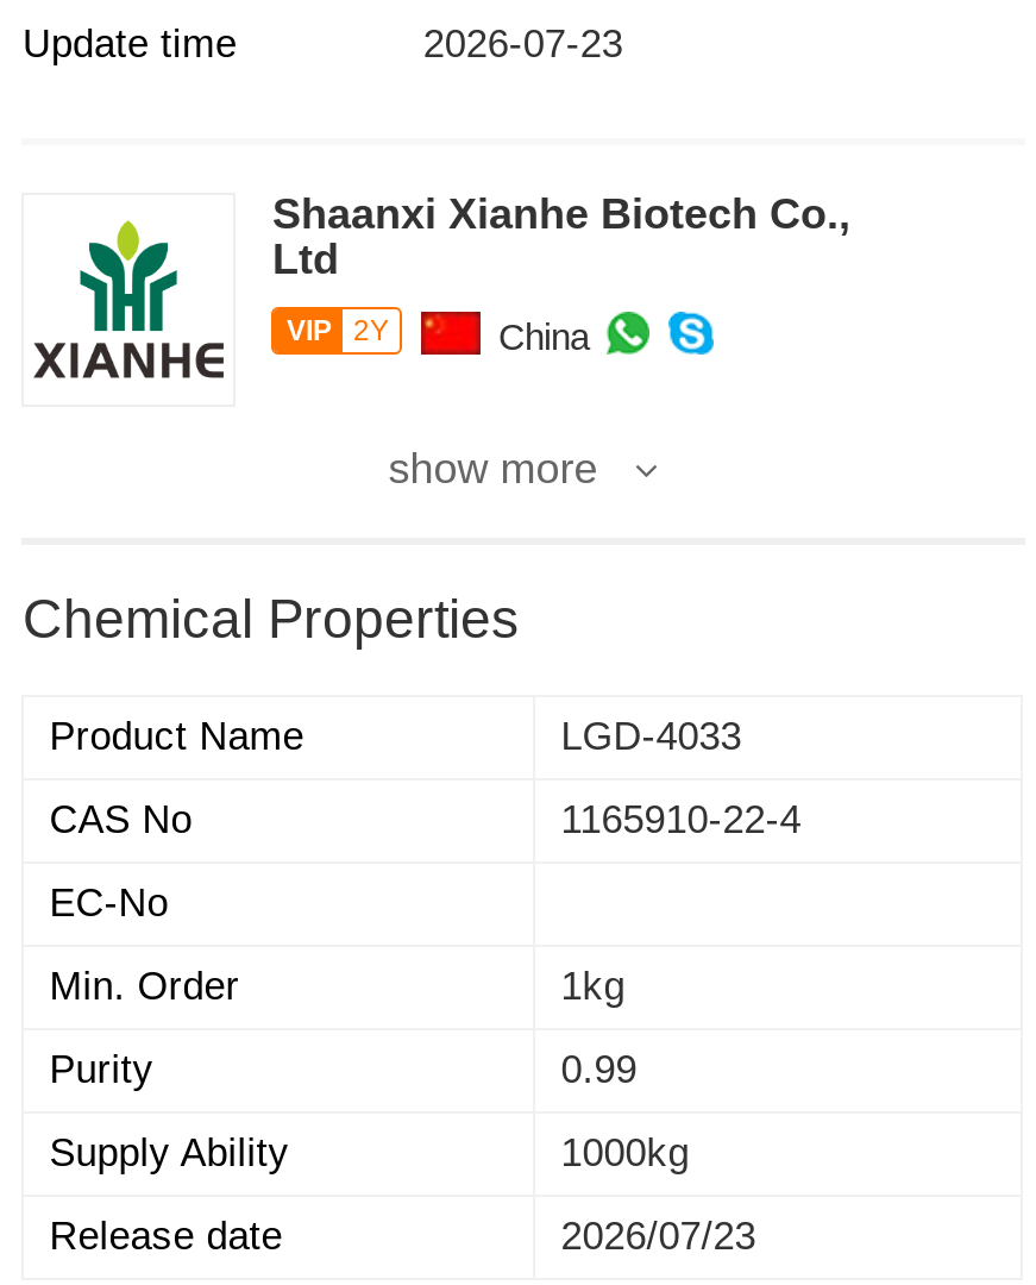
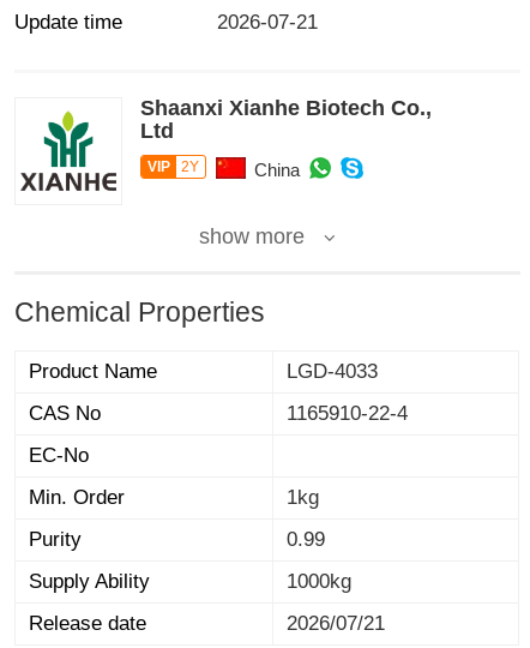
- 2026-07-23
+ 2026-07-21

- 2026/07/23
+ 2026/07/21
